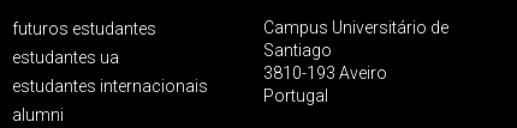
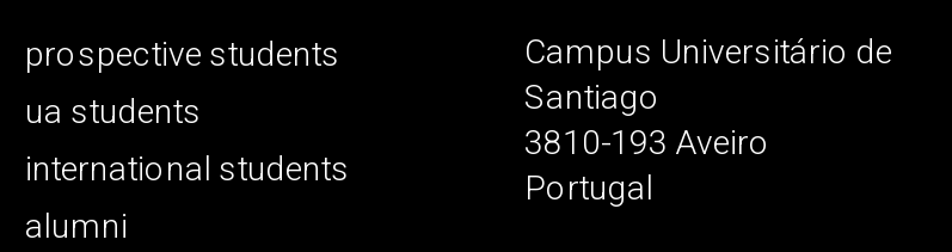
- futuros estudantes
+ prospective students

- estudantes ua
+ ua students

- estudantes internacionais
+ international students
